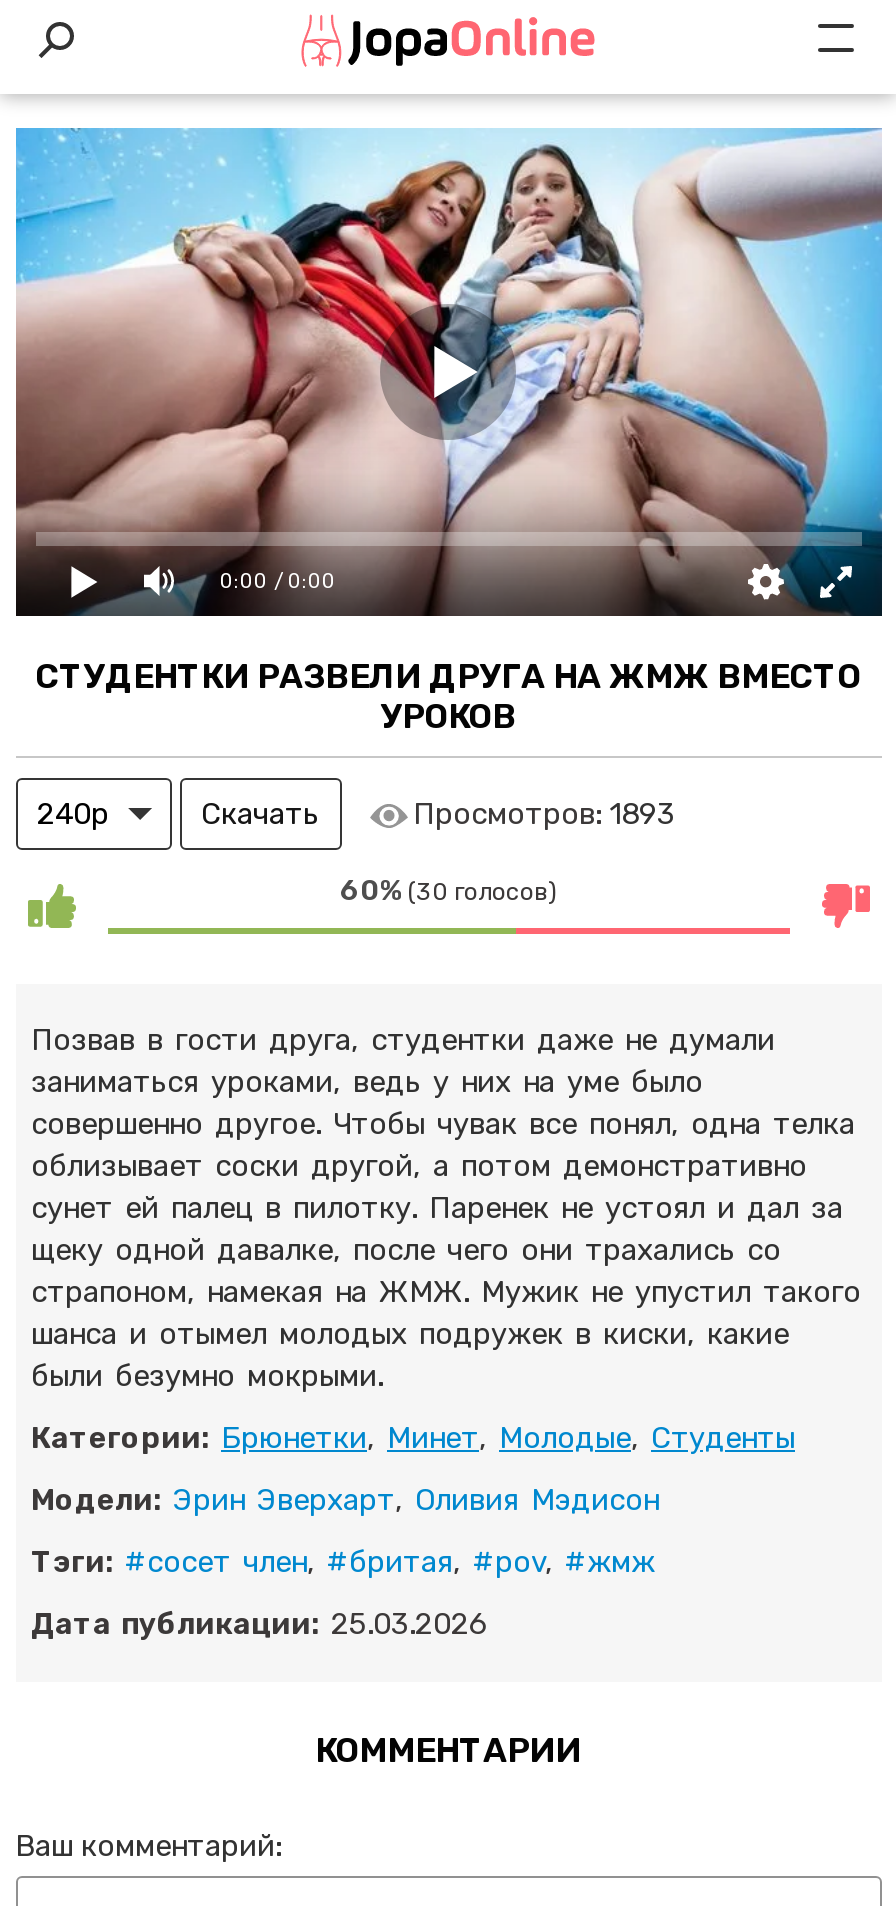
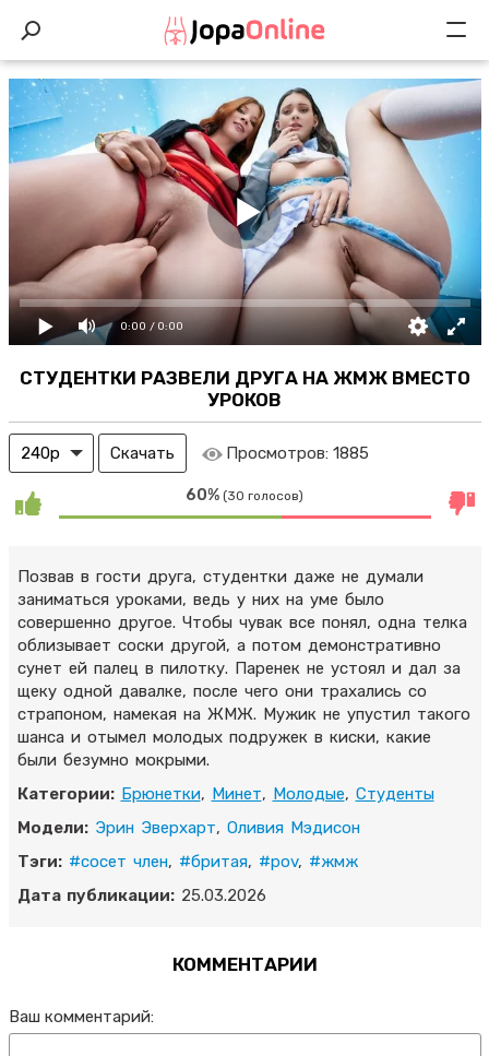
- Просмотров: 1893
+ Просмотров: 1885
